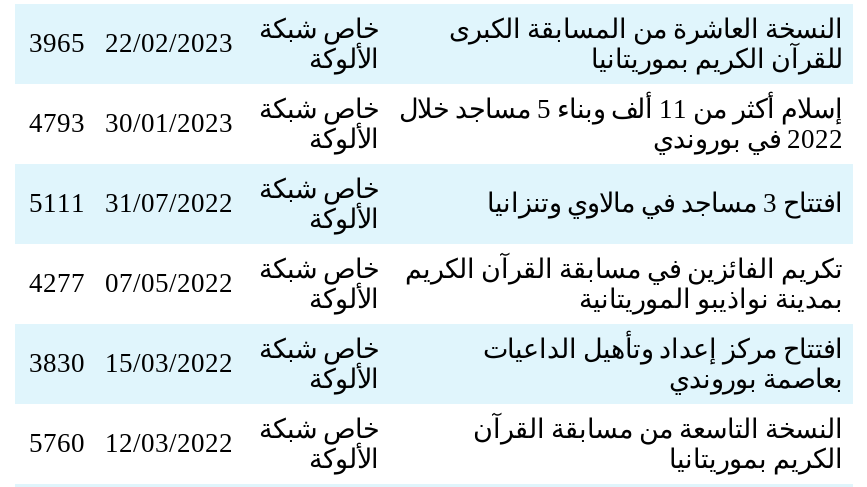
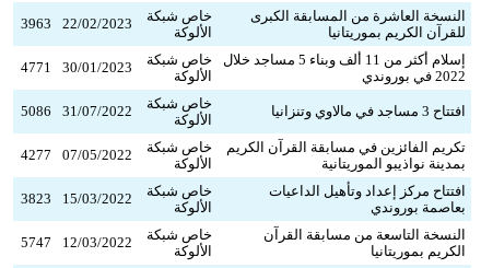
- خاص شبكة 22/02/2023 3965
+ خاص شبكة 22/02/2023 3963

- 4793
+ 4771

- خاص شبكة 31/07/2022 5111
+ خاص شبكة 31/07/2022 5086

- خاص شبكة 15/03/2022 3830
+ خاص شبكة 15/03/2022 3823

- خاص شبكة 12/03/2022 5760
+ خاص شبكة 12/03/2022 5747
